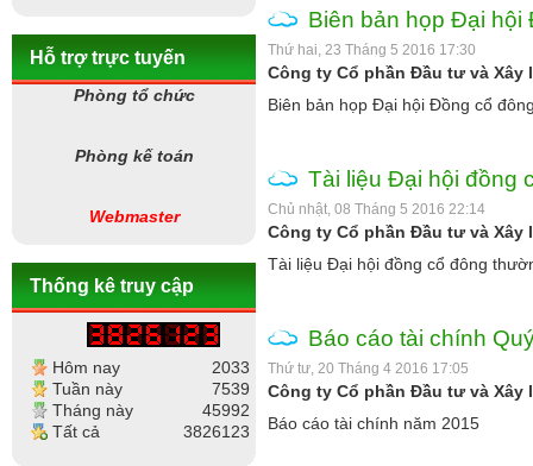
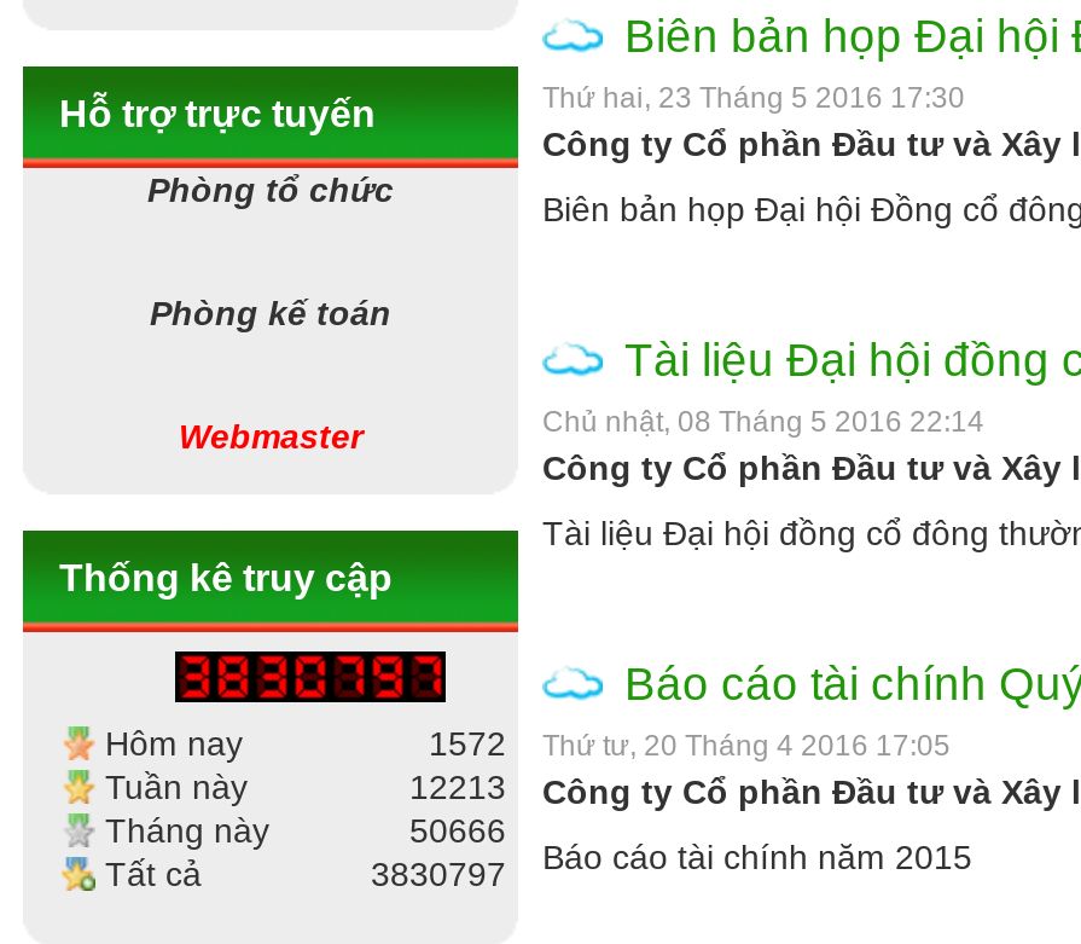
- 2033 Thứ tư, 20 Tháng 4 2016 17:05
+ 1572 Thứ tư, 20 Tháng 4 2016 17:05

- 7539
+ 12213

- 45992
+ 50666

- 3826123 Báo cáo tài chính năm 2015
+ 3830797 Báo cáo tài chính năm 2015
